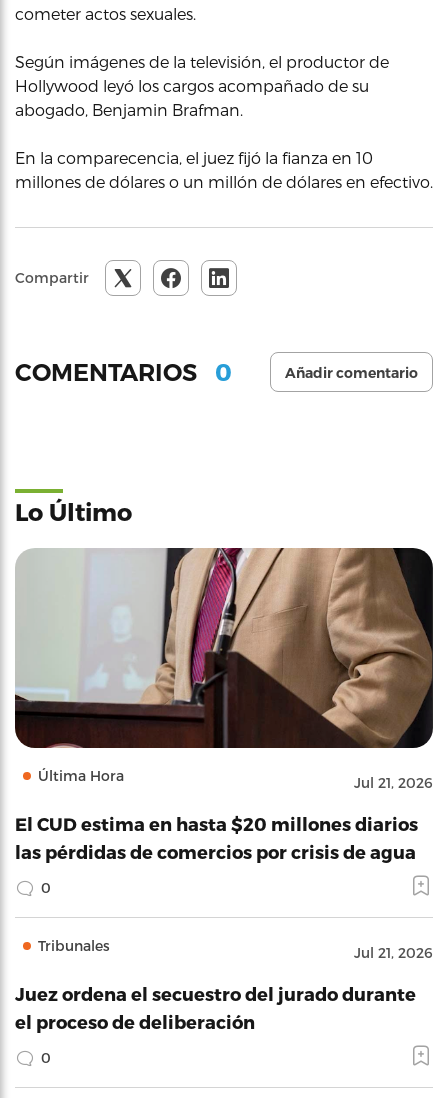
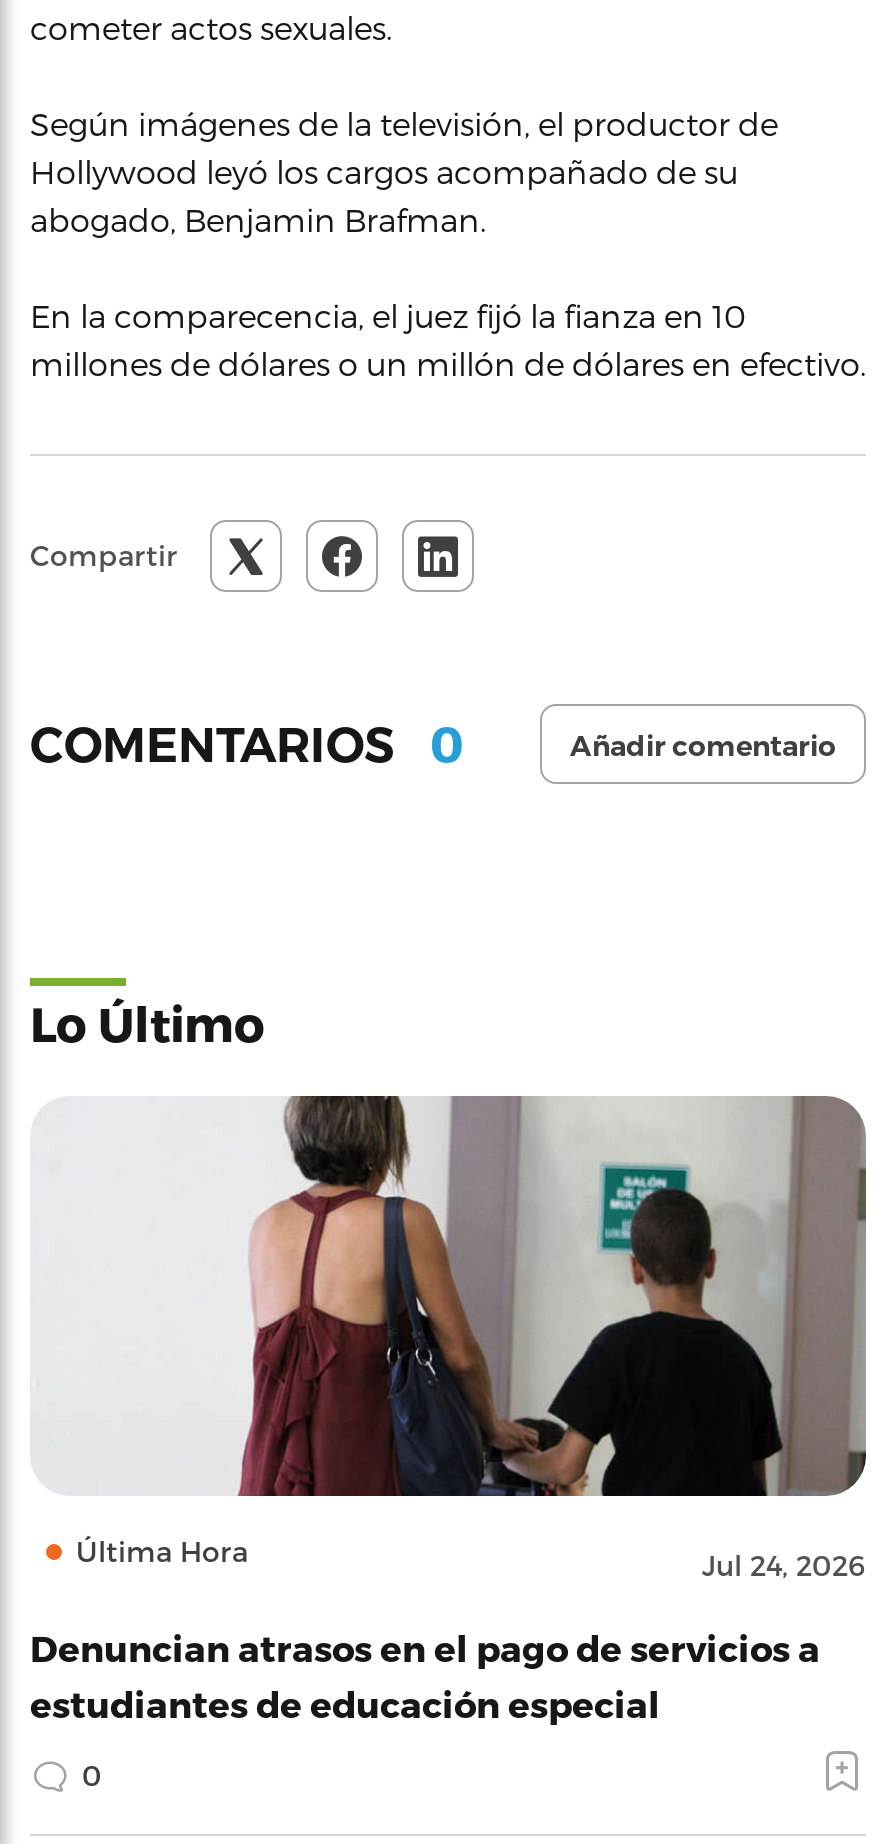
- [image]
- Jul 21, 2026
- El CUD estima en hasta $20 millones diarios
- las pérdidas de comercios por crisis de agua
- 0
- Tribunales
- Jul 21, 2026
- Juez ordena el secuestro del jurado durante
- el proceso de deliberación
+ [image]
+ Jul 24, 2026
+ Denuncian atrasos en el pago de servicios a
+ estudiantes de educación especial
